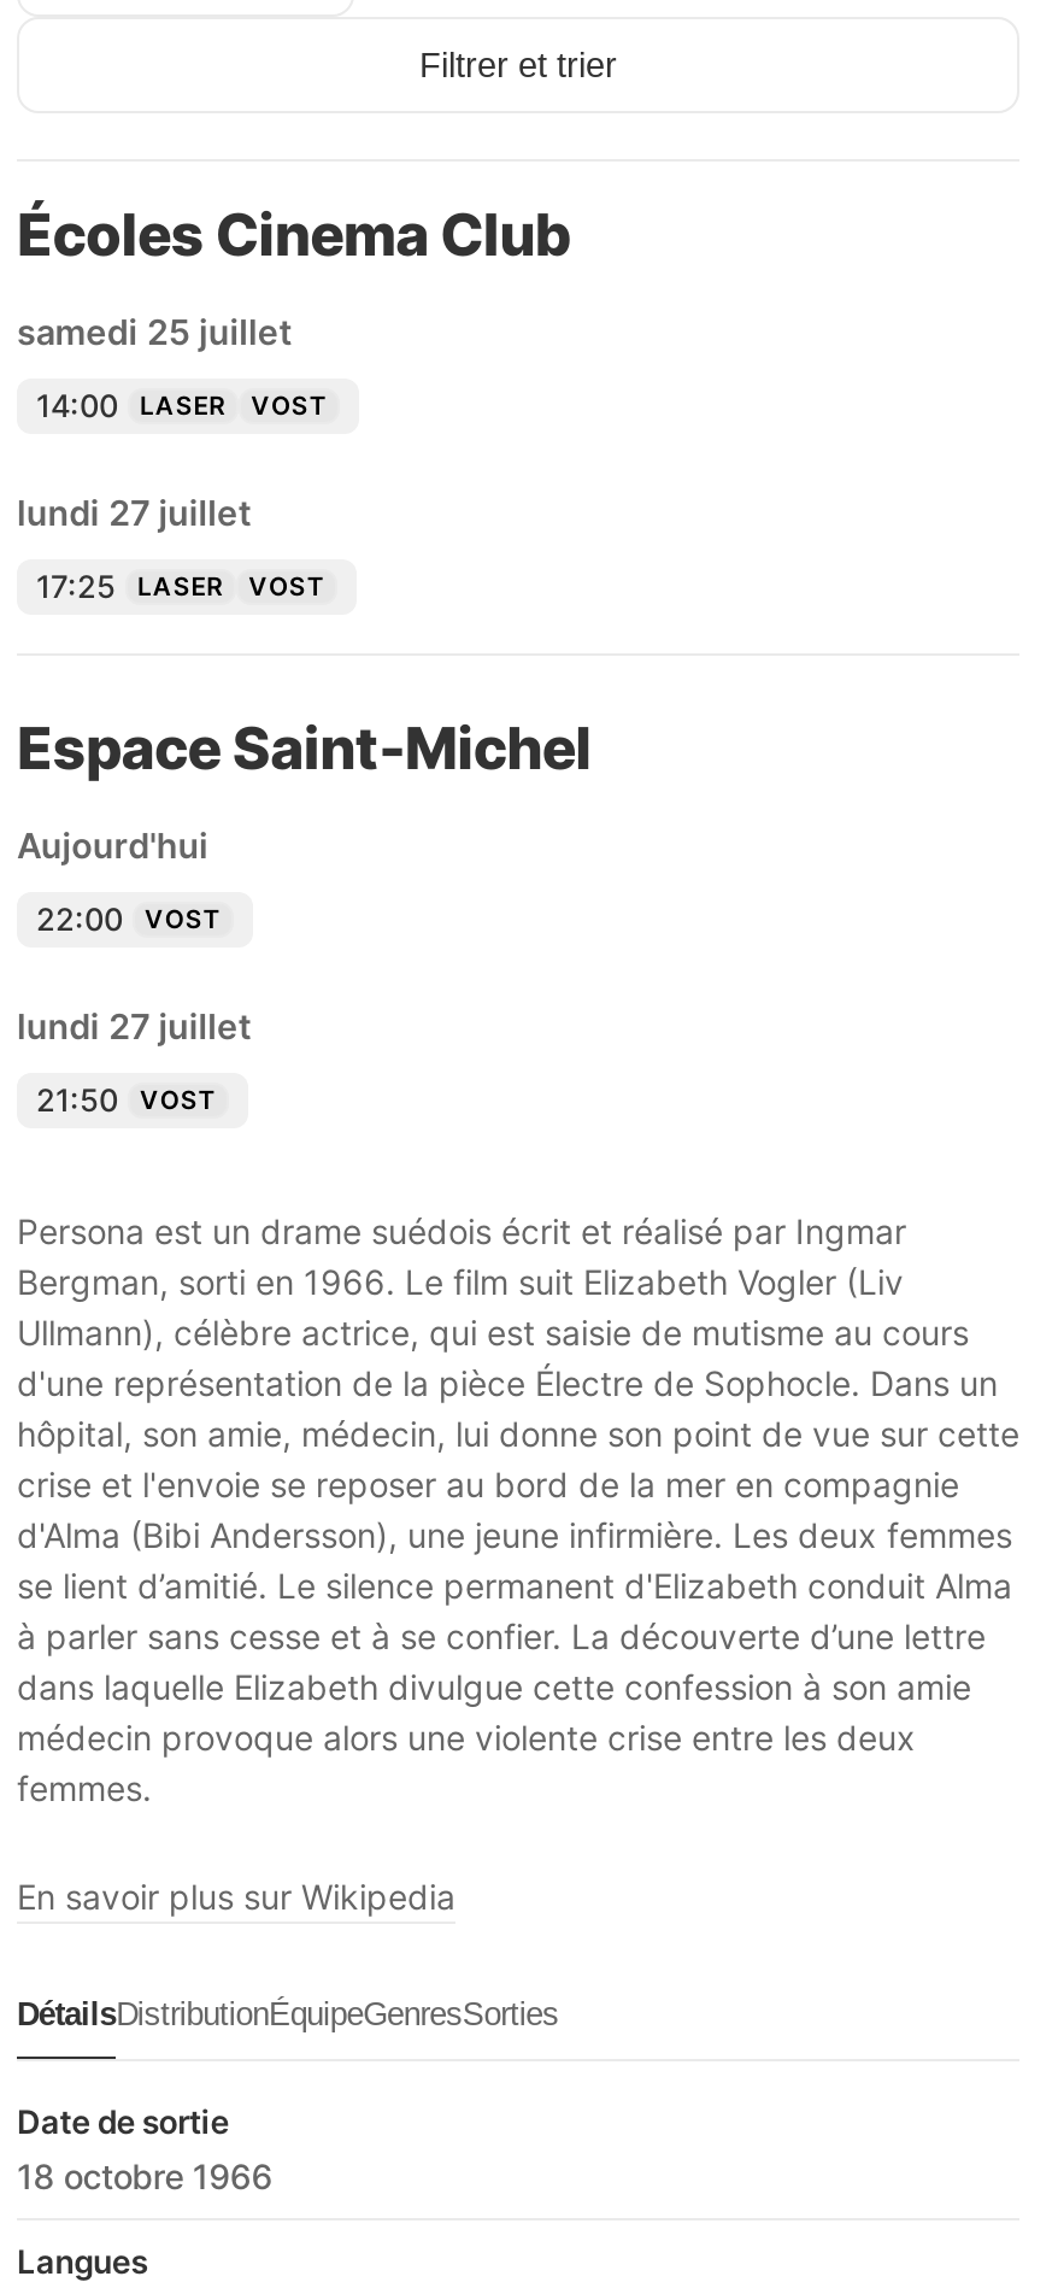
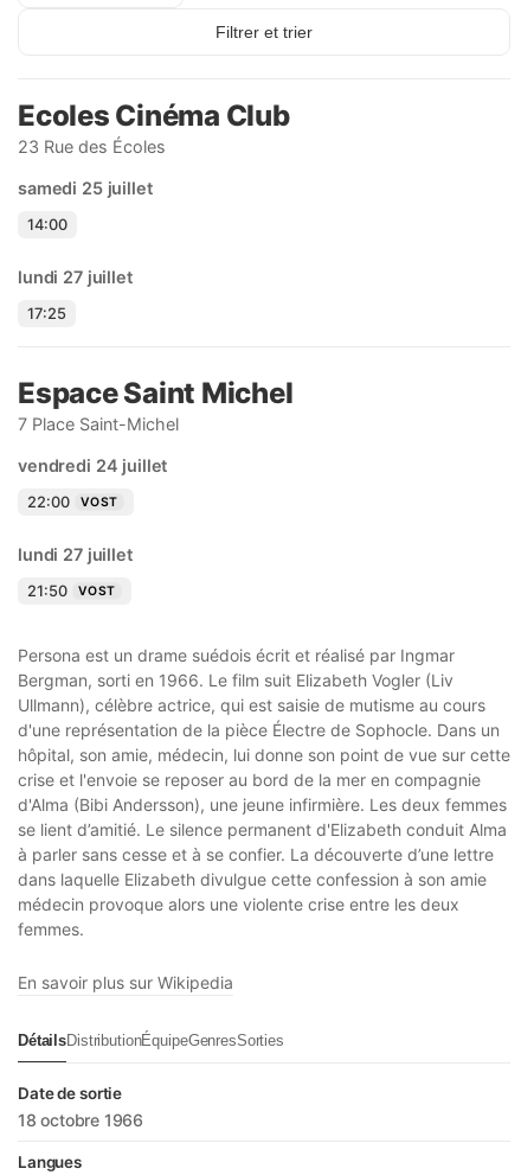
- Écoles Cinema Club
+ Ecoles Cinéma Club
+ 23 Rue des Écoles

- LASER
- VOST

- LASER
- VOST
- Espace Saint-Michel
- Aujourd'hui
+ Espace Saint Michel
+ 7 Place Saint-Michel
+ vendredi 24 juillet
